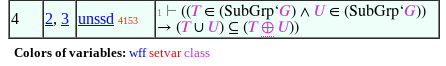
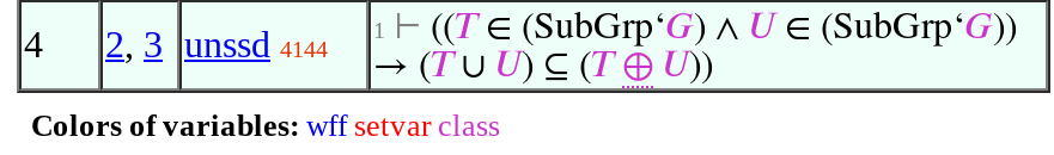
- 2, 3 unssd 4153
+ 2, 3 unssd 4144
